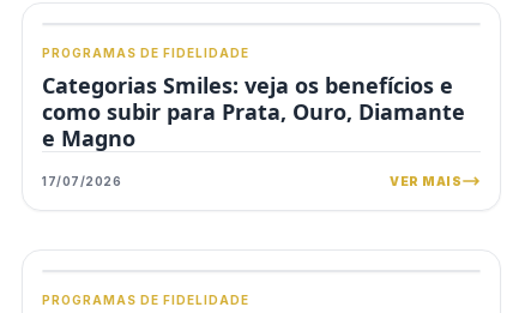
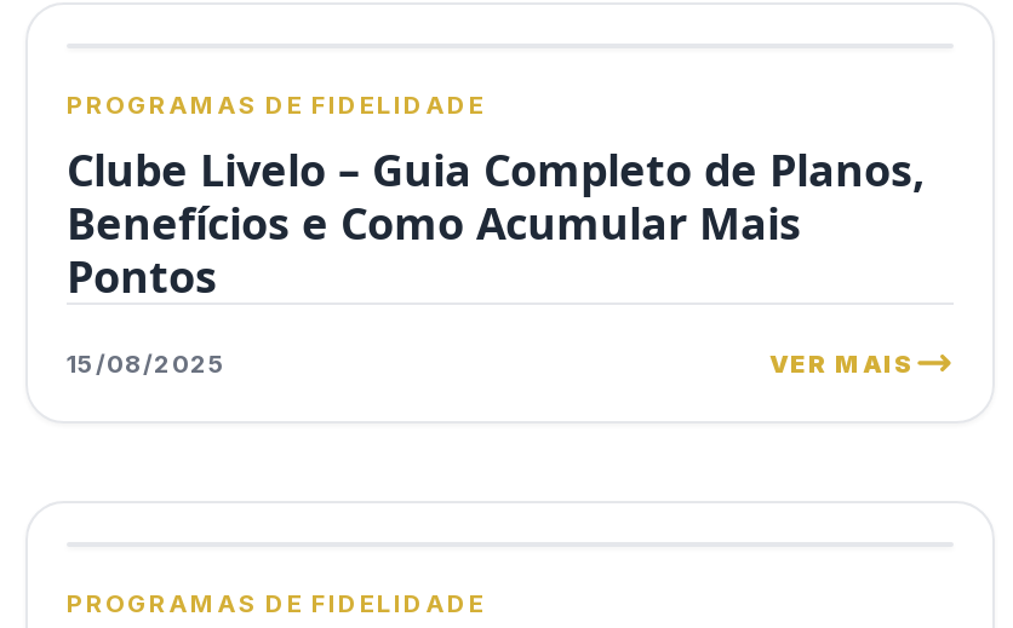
- Categorias Smiles: veja os benefícios e
- como subir para Prata, Ouro, Diamante
- e Magno
+ Clube Livelo – Guia Completo de Planos,
+ Benefícios e Como Acumular Mais
+ Pontos

- 17/07/2026
+ 15/08/2025
